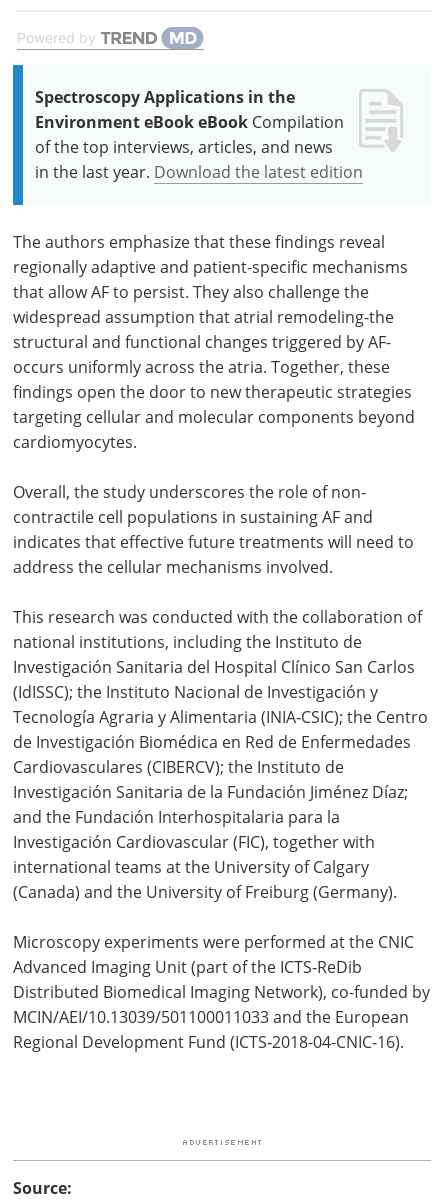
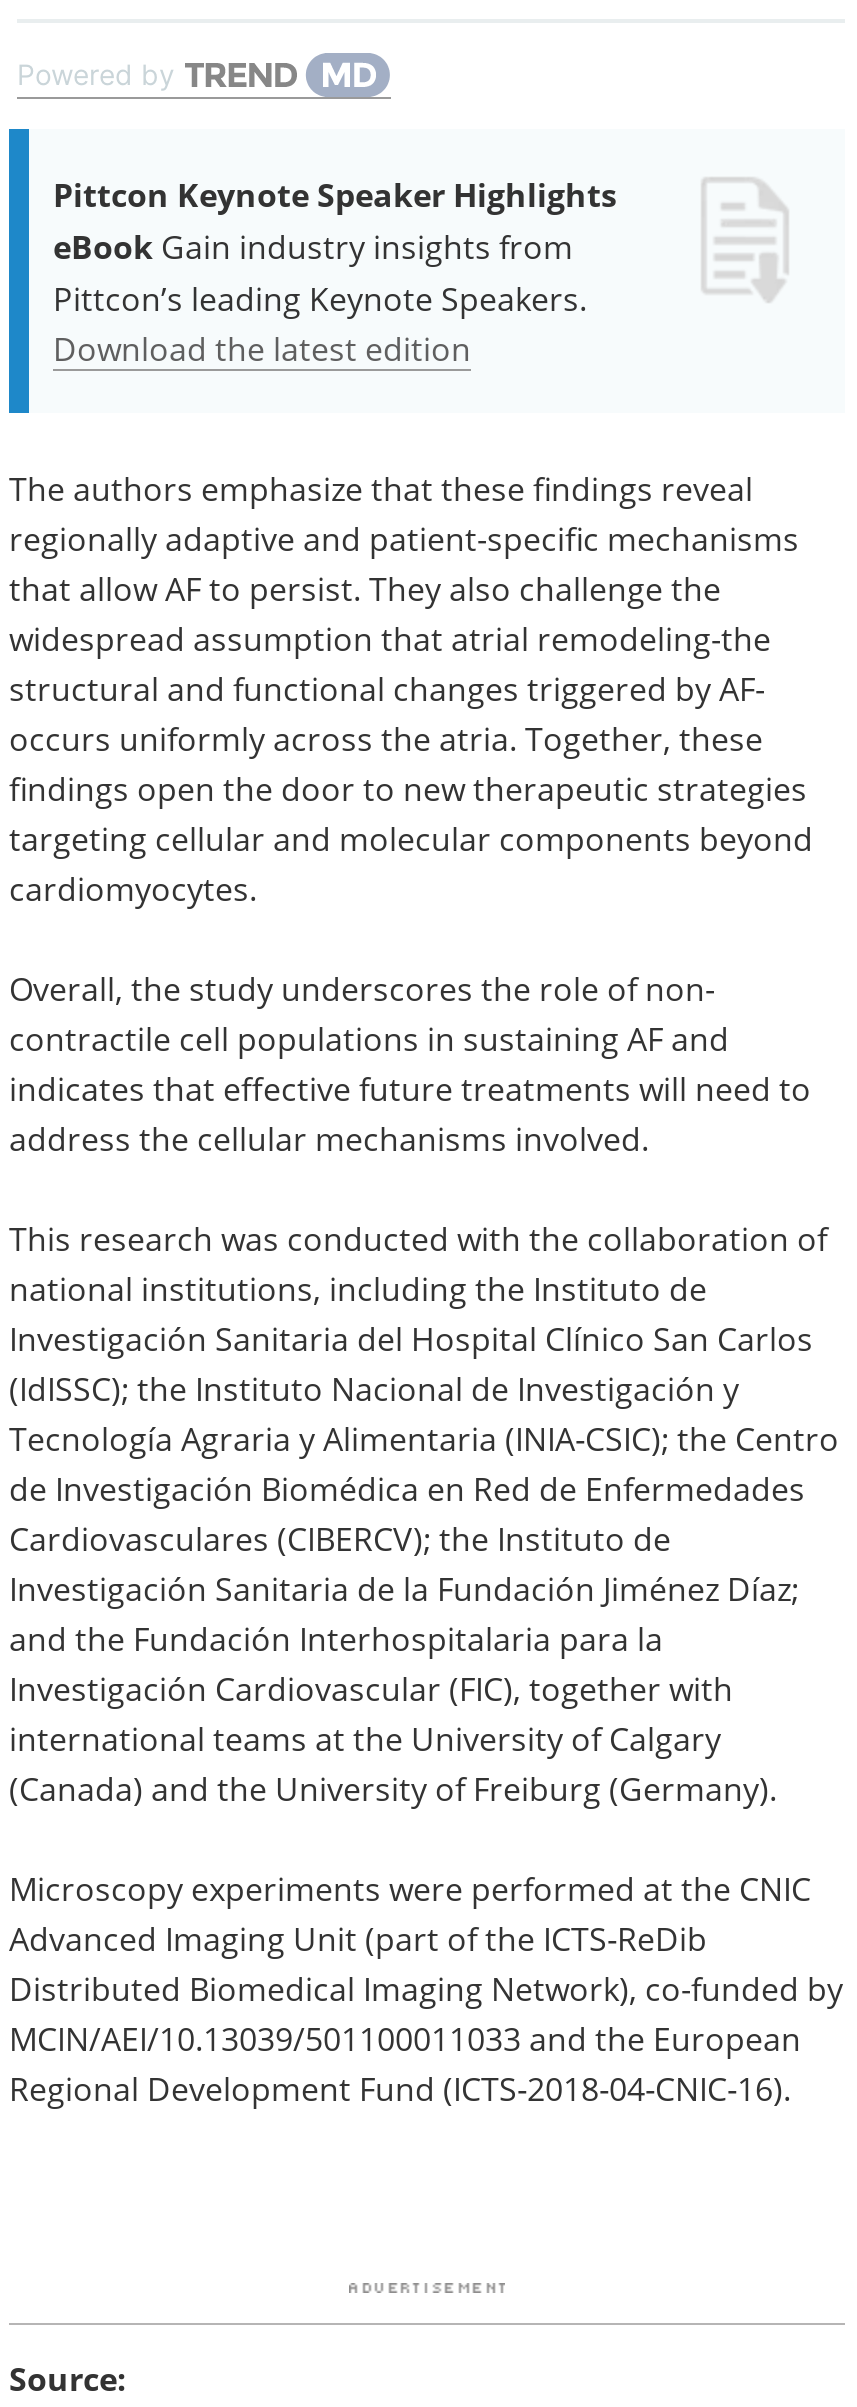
- Spectroscopy Applications in the
- Environment eBook eBook Compilation
- of the top interviews, articles, and news
- in the last year. Download the latest edition
+ Pittcon Keynote Speaker Highlights
+ eBook Gain industry insights from
+ Pittcon’s leading Keynote Speakers.
+ Download the latest edition
